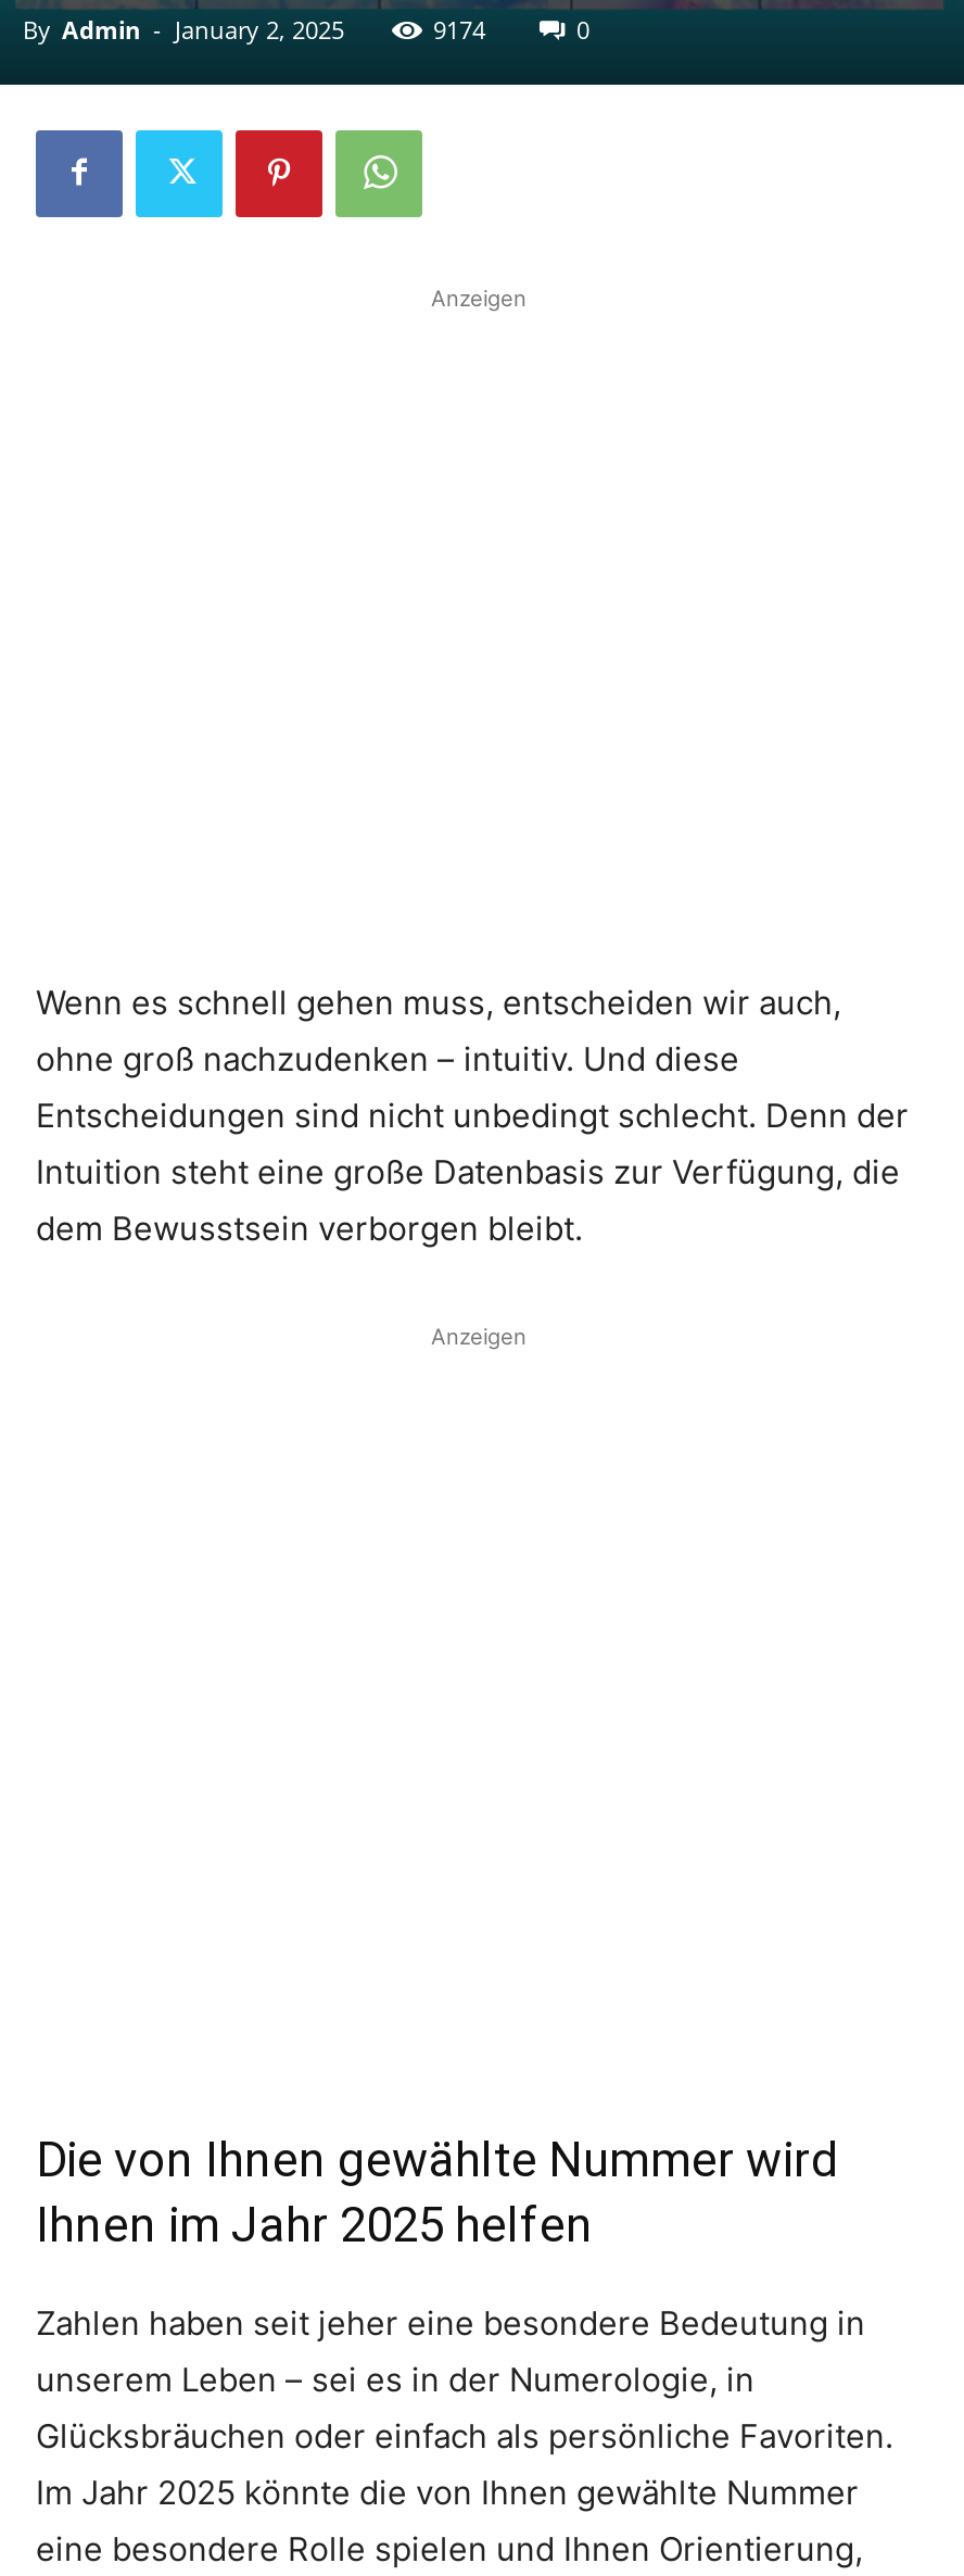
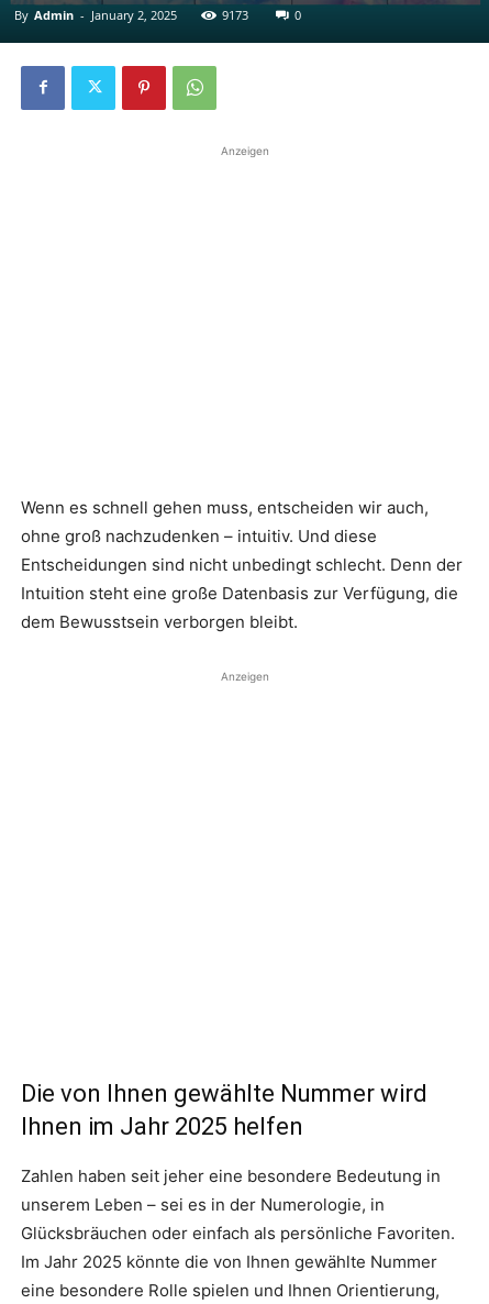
- 9174
+ 9173
